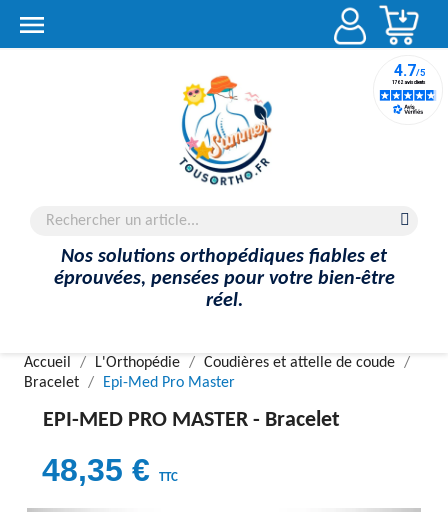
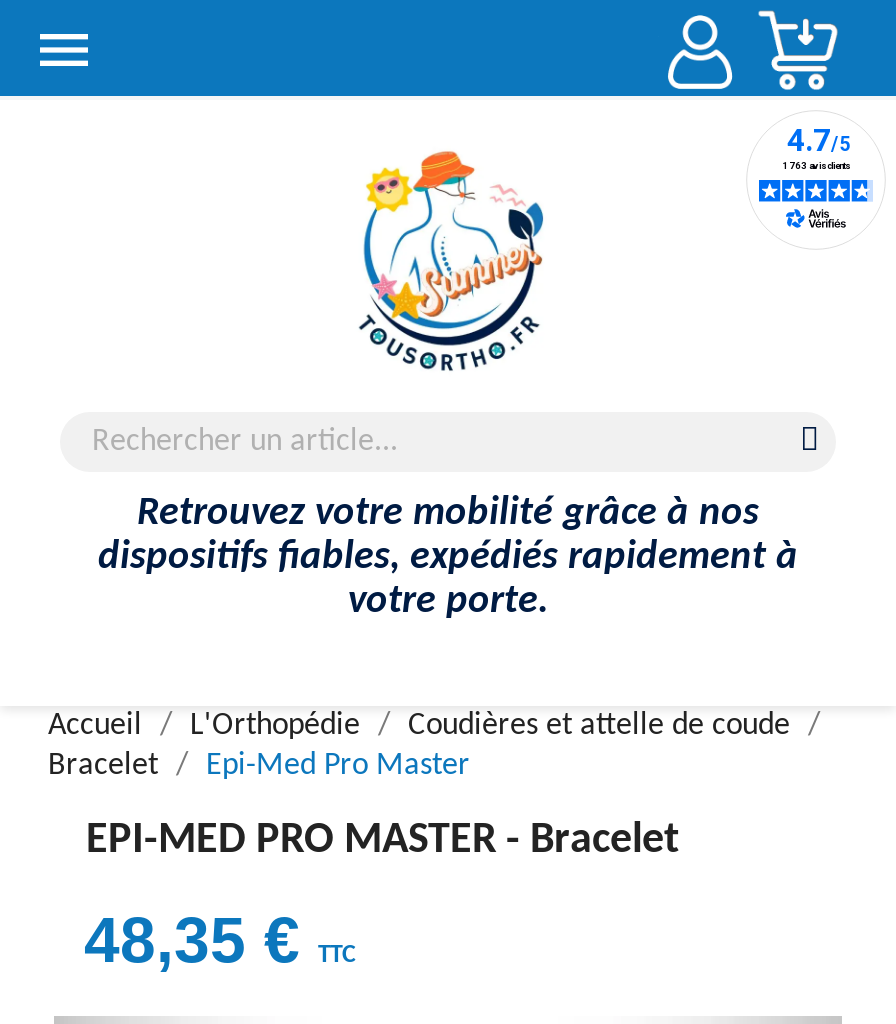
- Nos solutions orthopédiques fiables et
- éprouvées, pensées pour votre bien-être
- réel.
+ Retrouvez votre mobilité grâce à nos
+ dispositifs fiables, expédiés rapidement à
+ votre porte.
